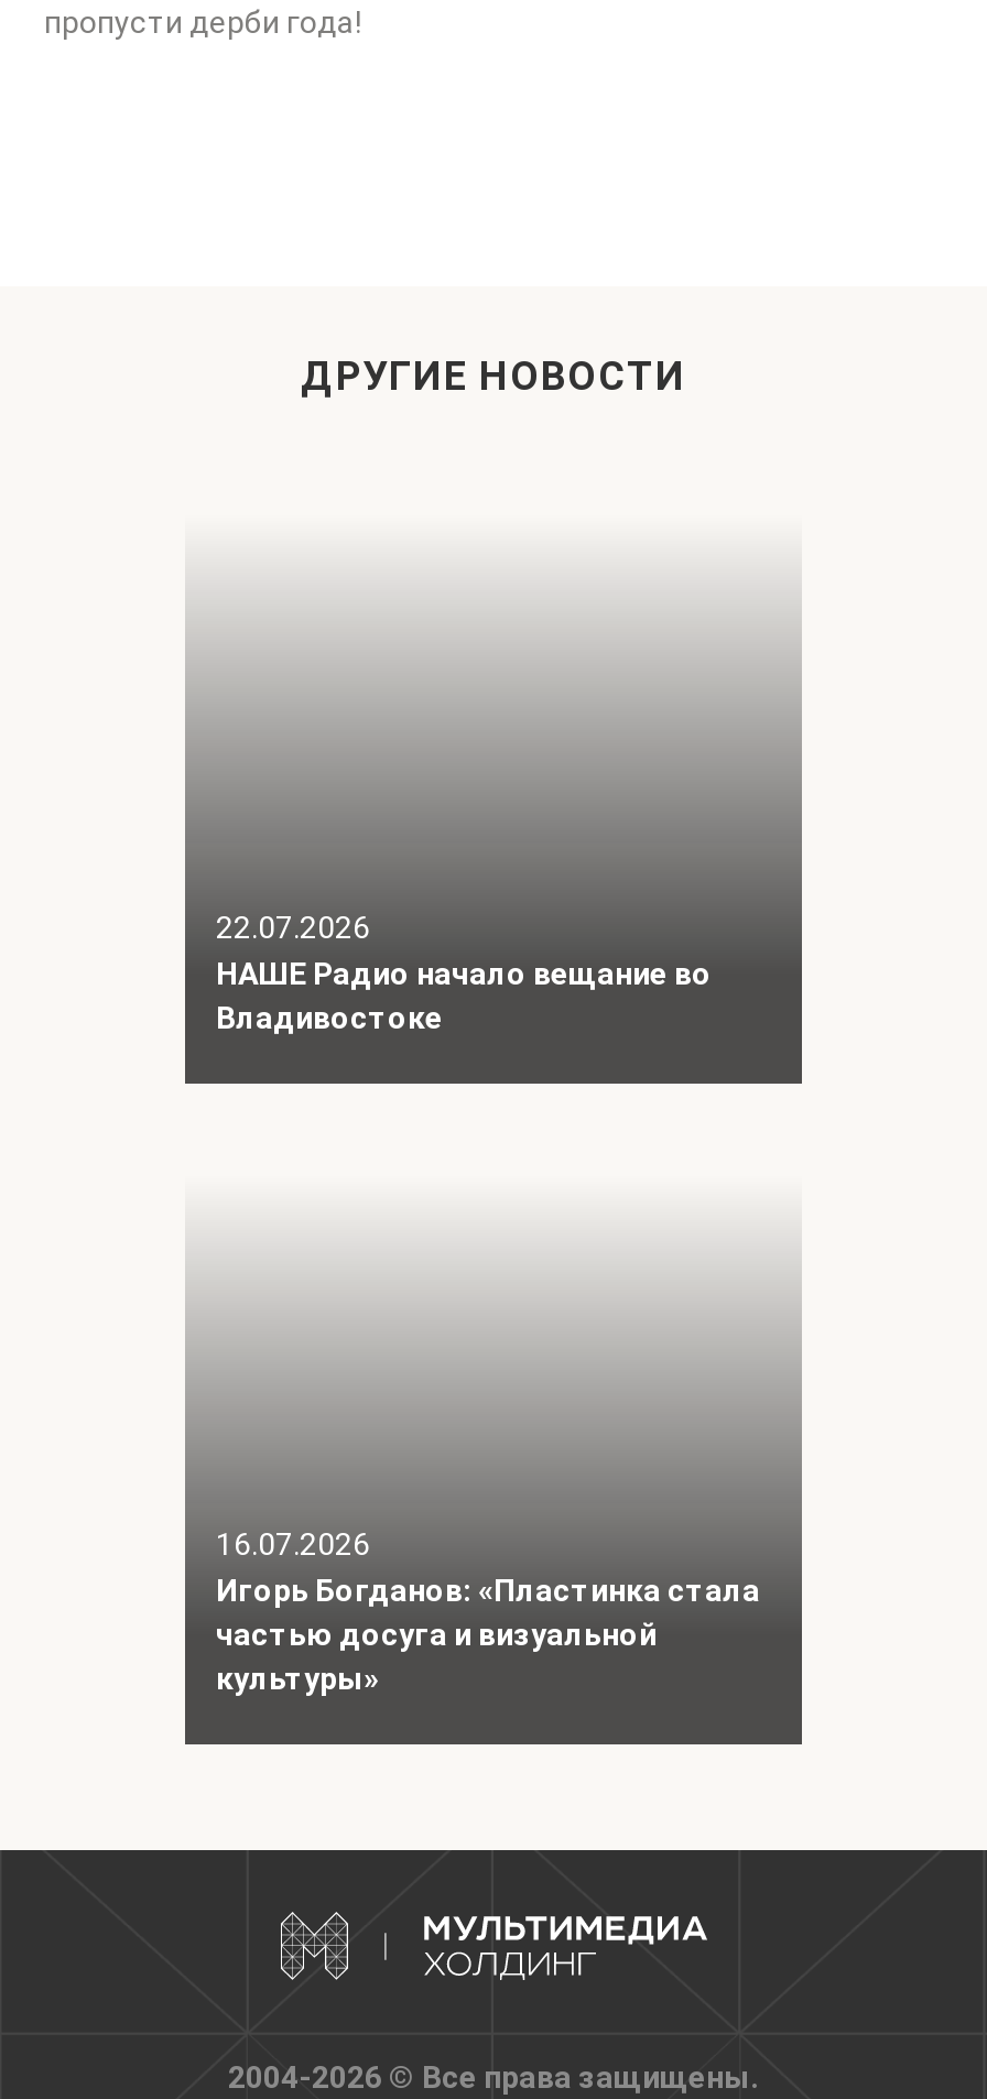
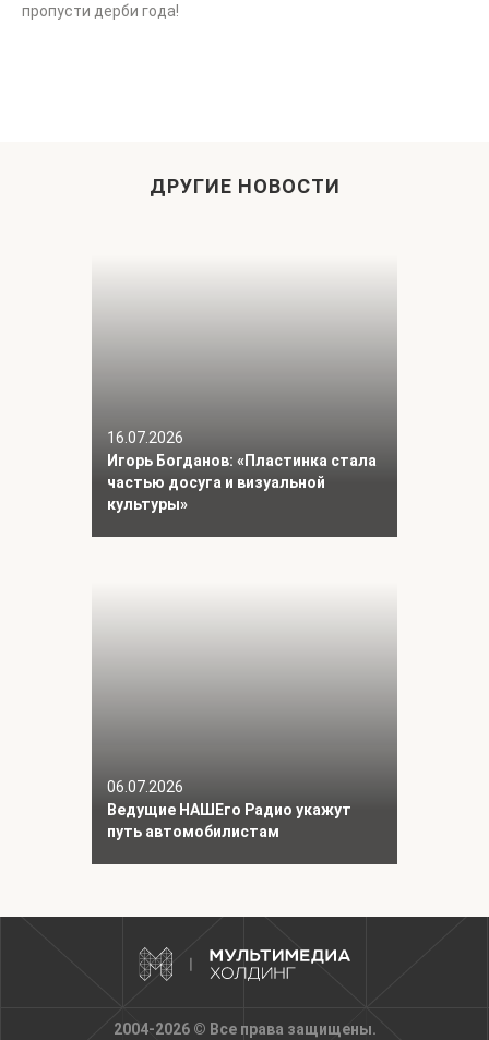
- 22.07.2026
- НАШЕ Радио начало вещание во
- Владивостоке

moved up: 16.07.2026 | Игорь Богданов: «Пластинка стала | частью досуга и визуальной | культуры»

+ 06.07.2026
+ Ведущие НАШЕго Радио укажут
+ путь автомобилистам
